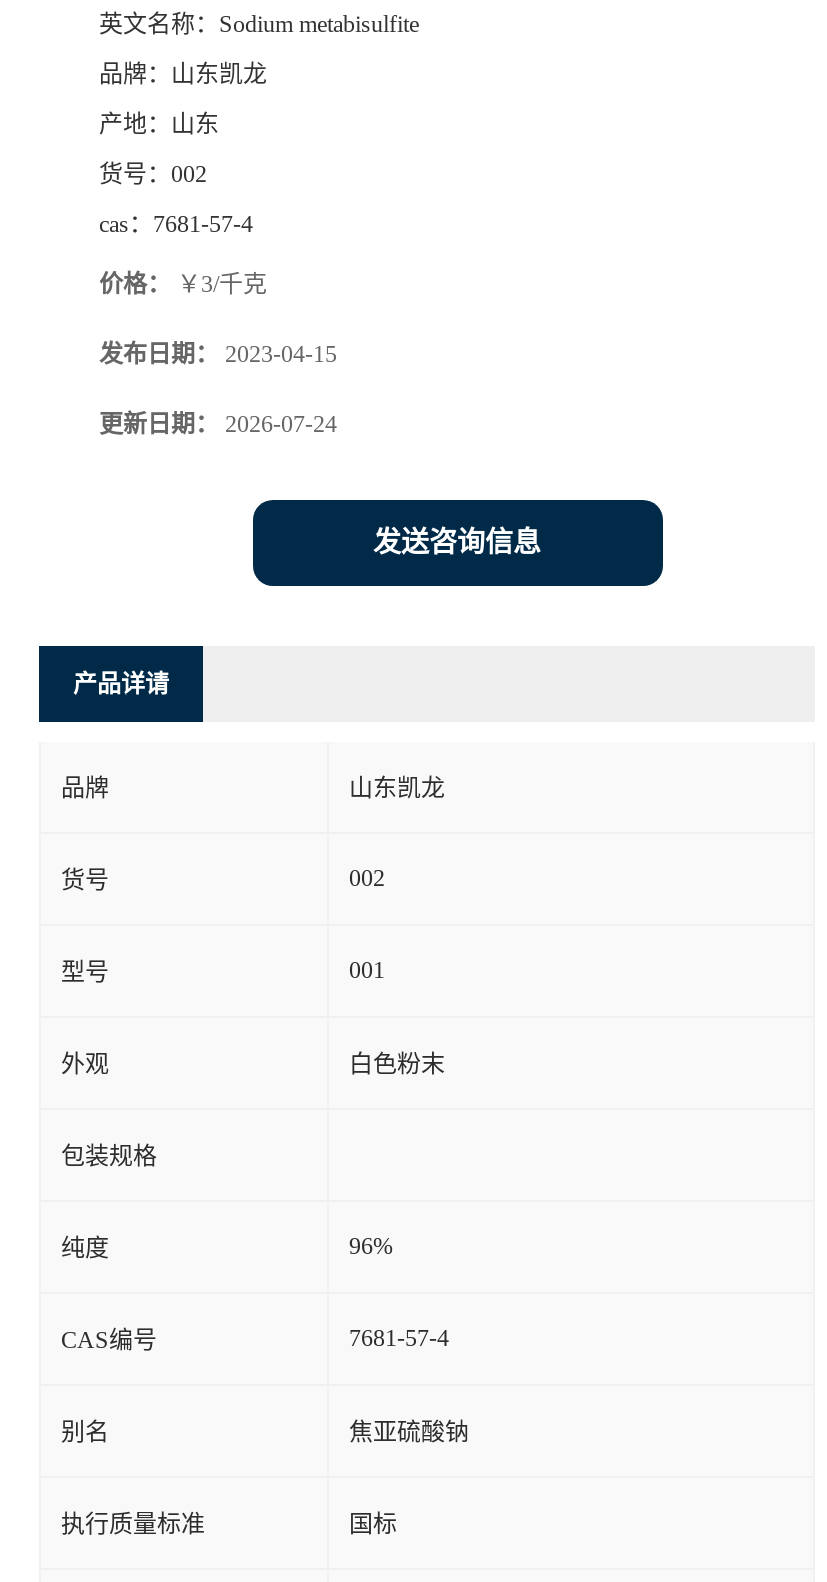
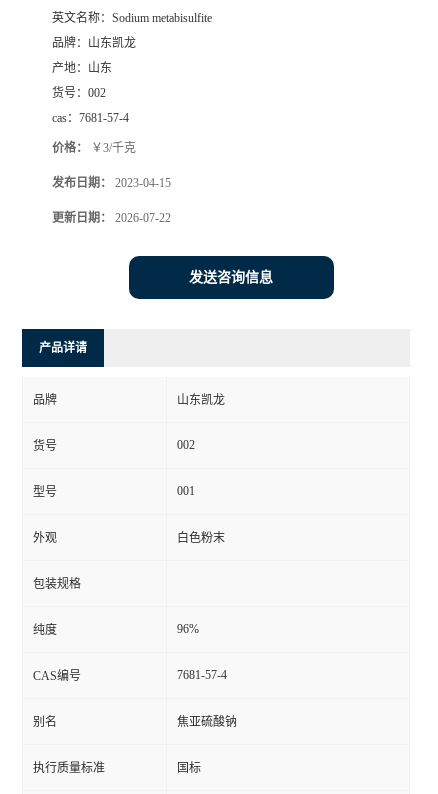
- 更新日期：2026-07-24
+ 更新日期：2026-07-22
